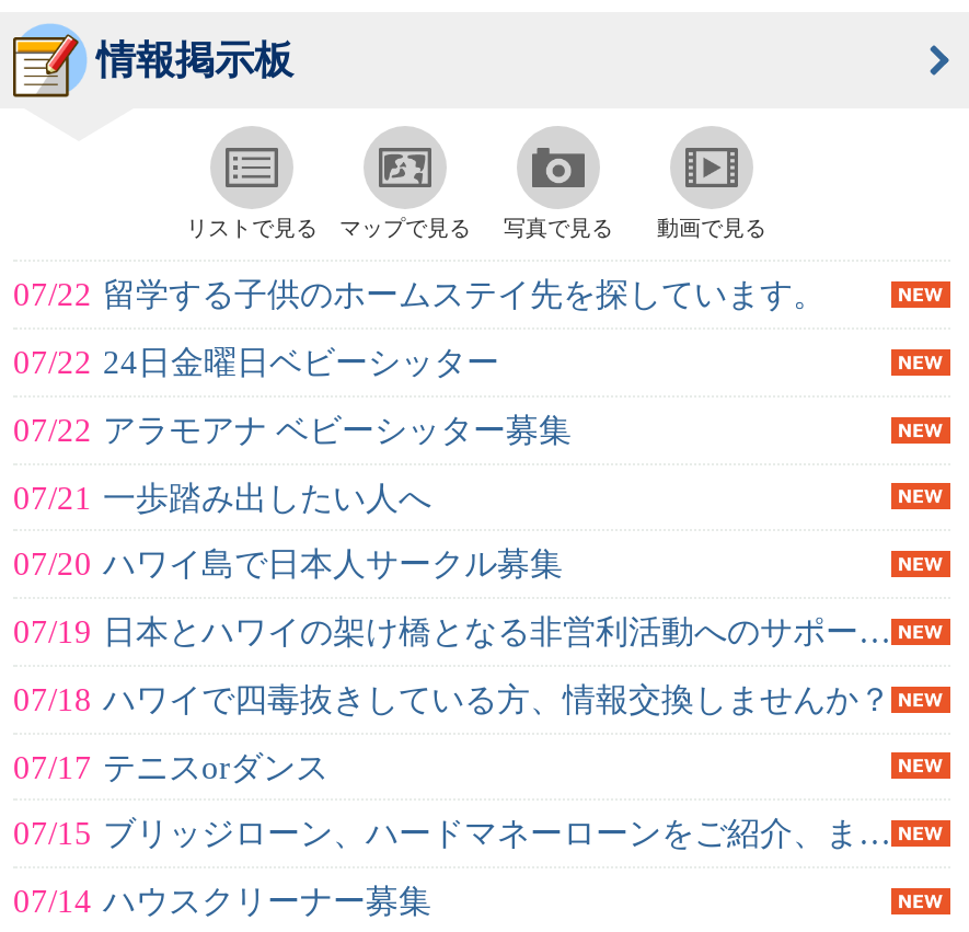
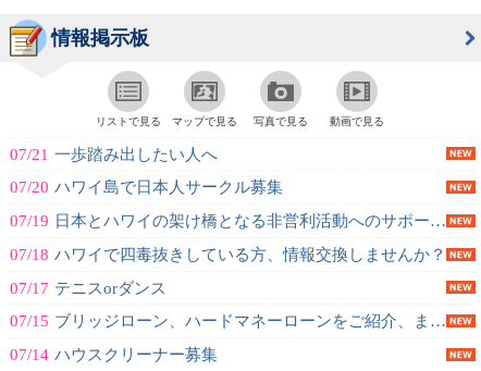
- 07/22 留学する子供のホームステイ先を探しています。
- 07/22 24日金曜日ベビーシッター
- 07/22 アラモアナ ベビーシッター募集
